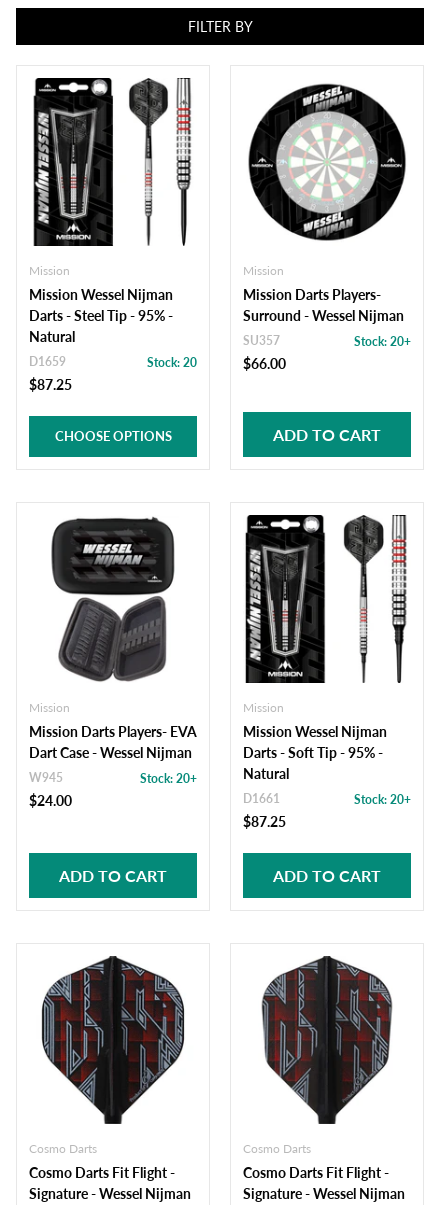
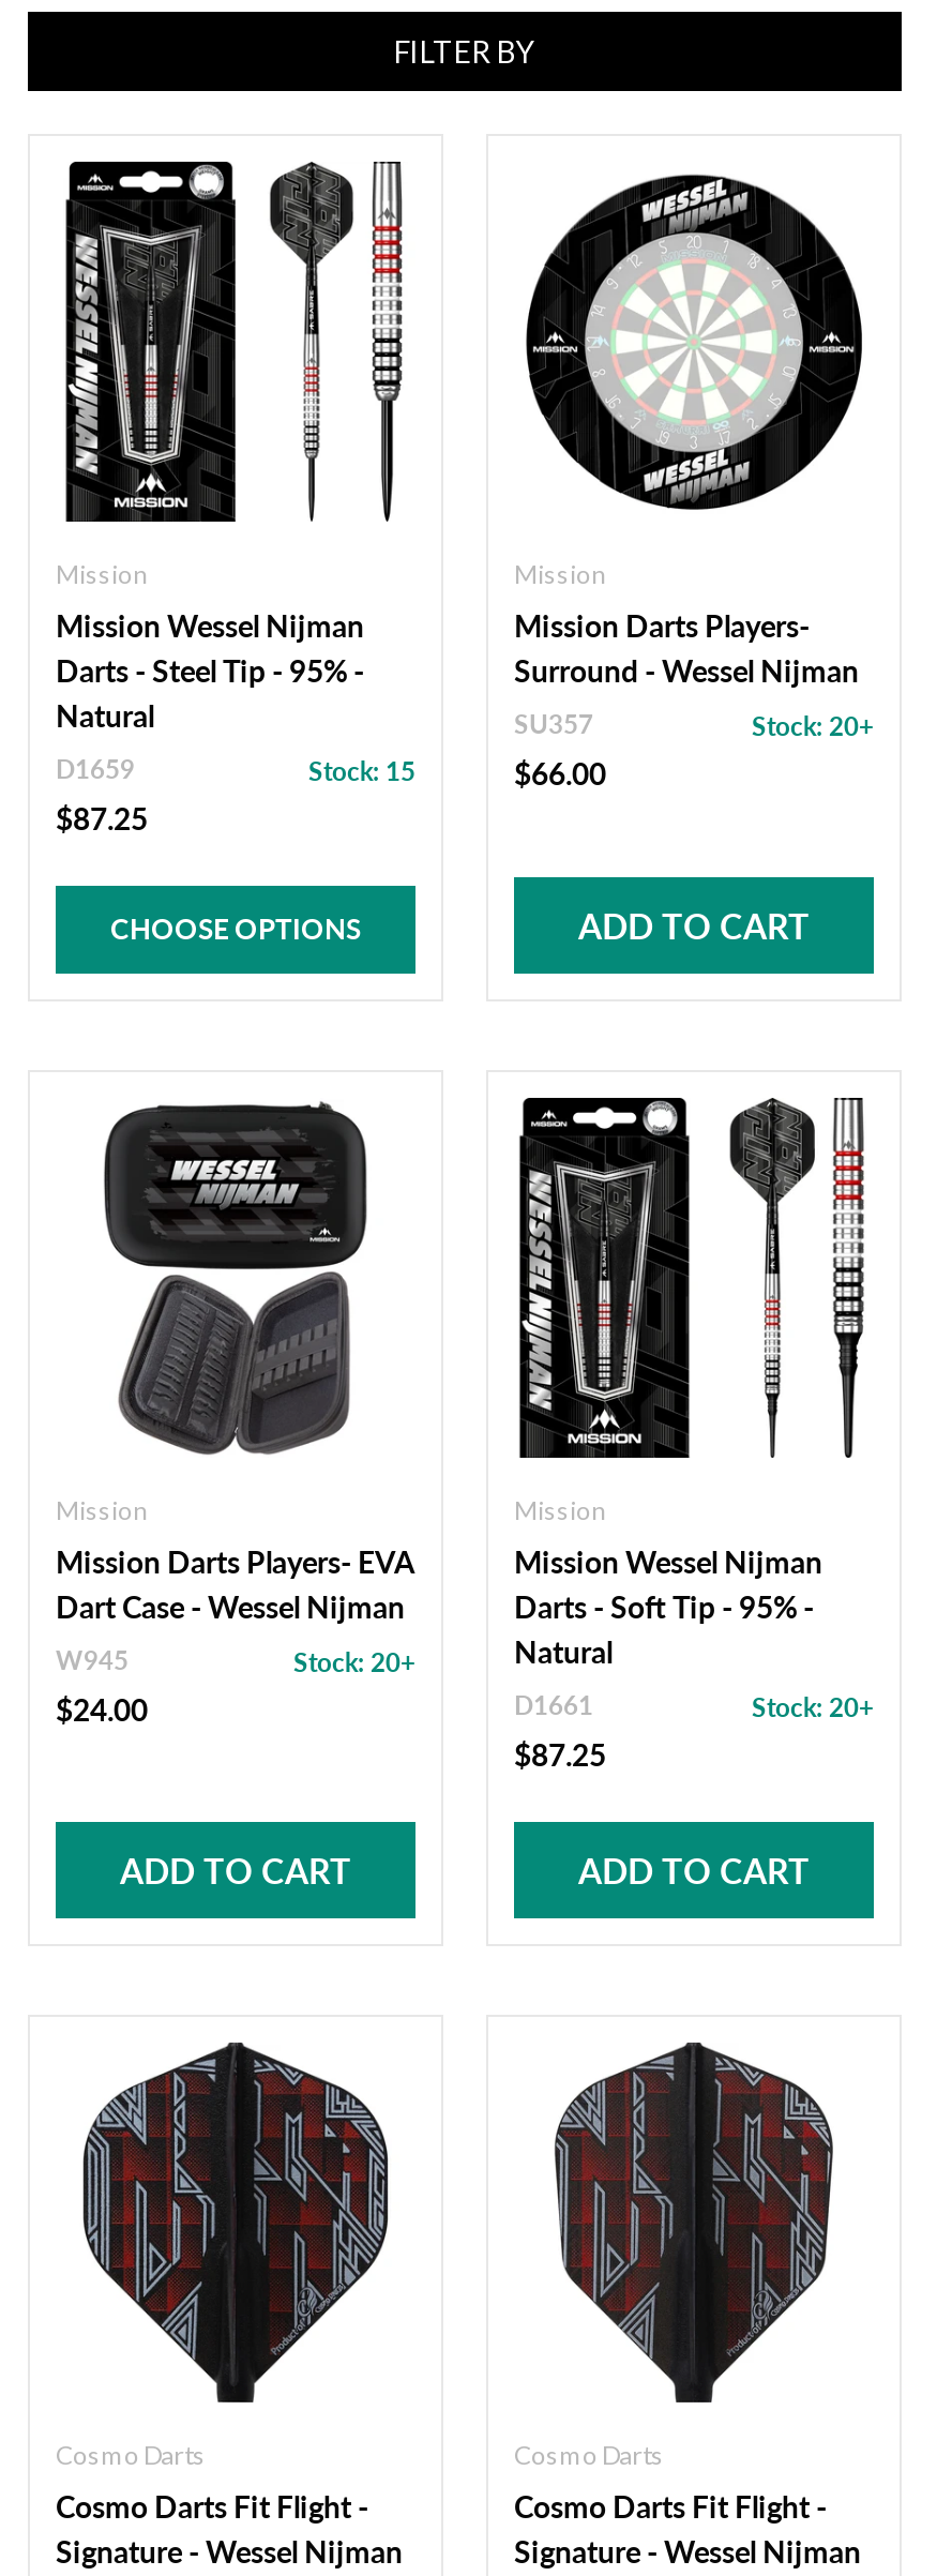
- Stock: 20
+ Stock: 15
